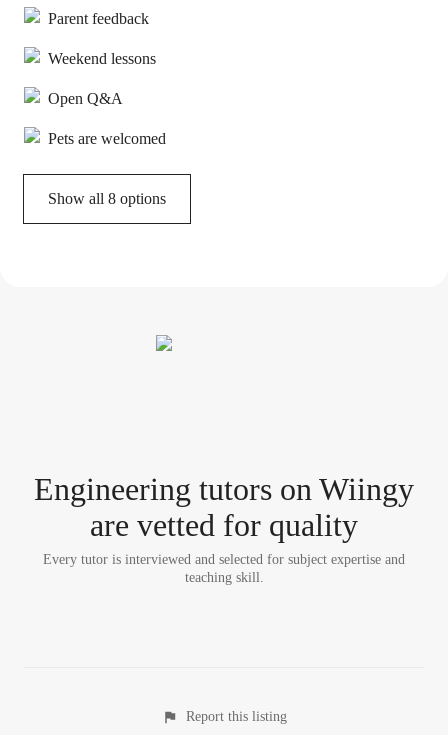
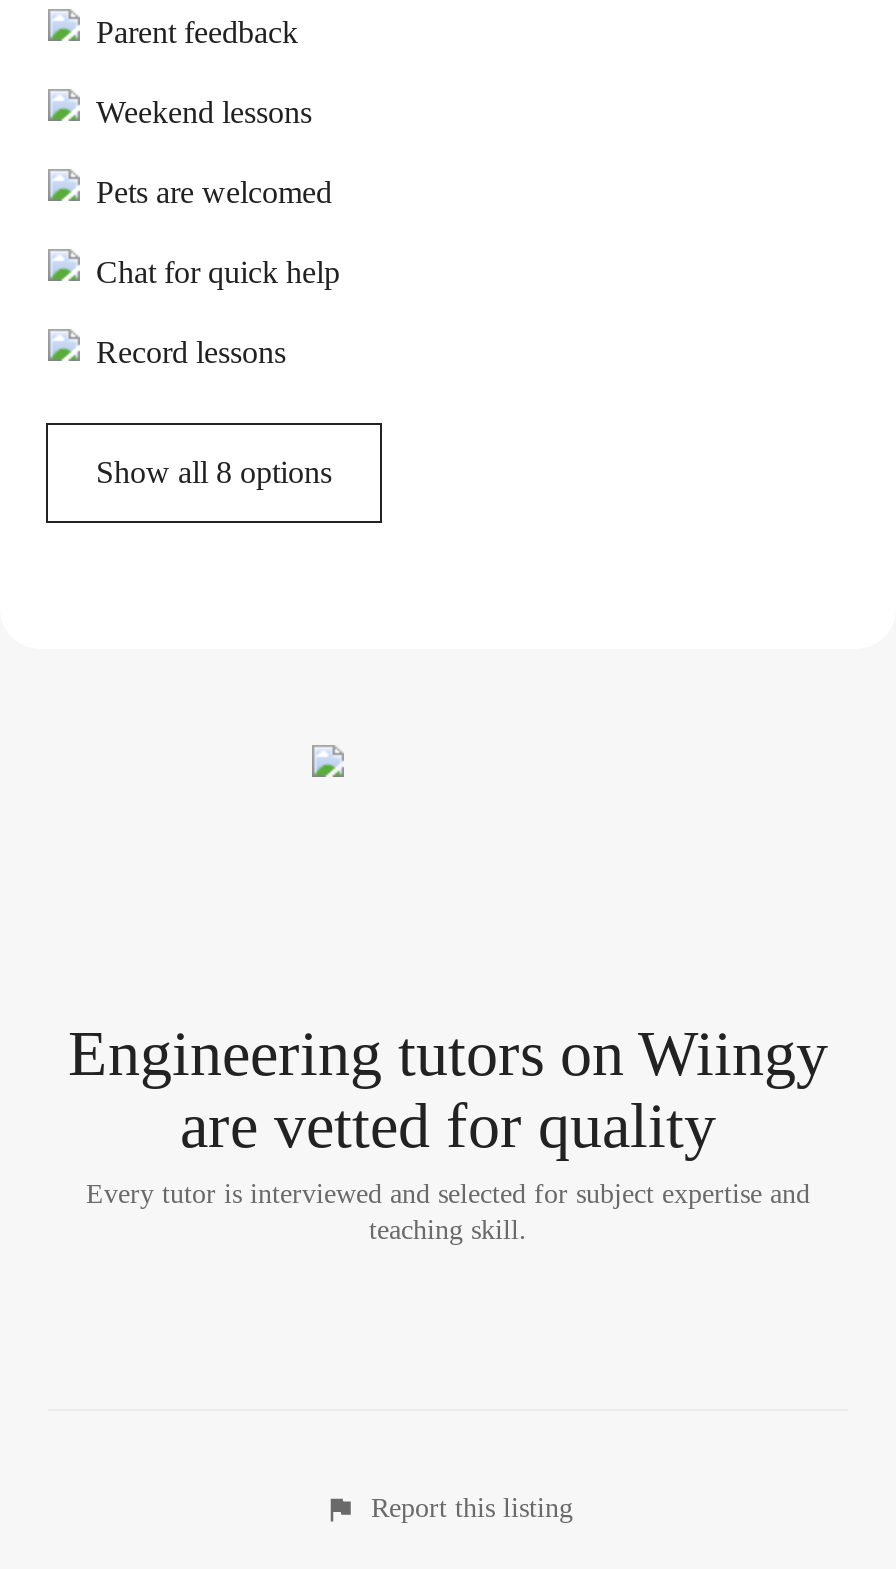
- Open Q&A

moved up: Pets are welcomed

+ Chat for quick help
+ Record lessons
